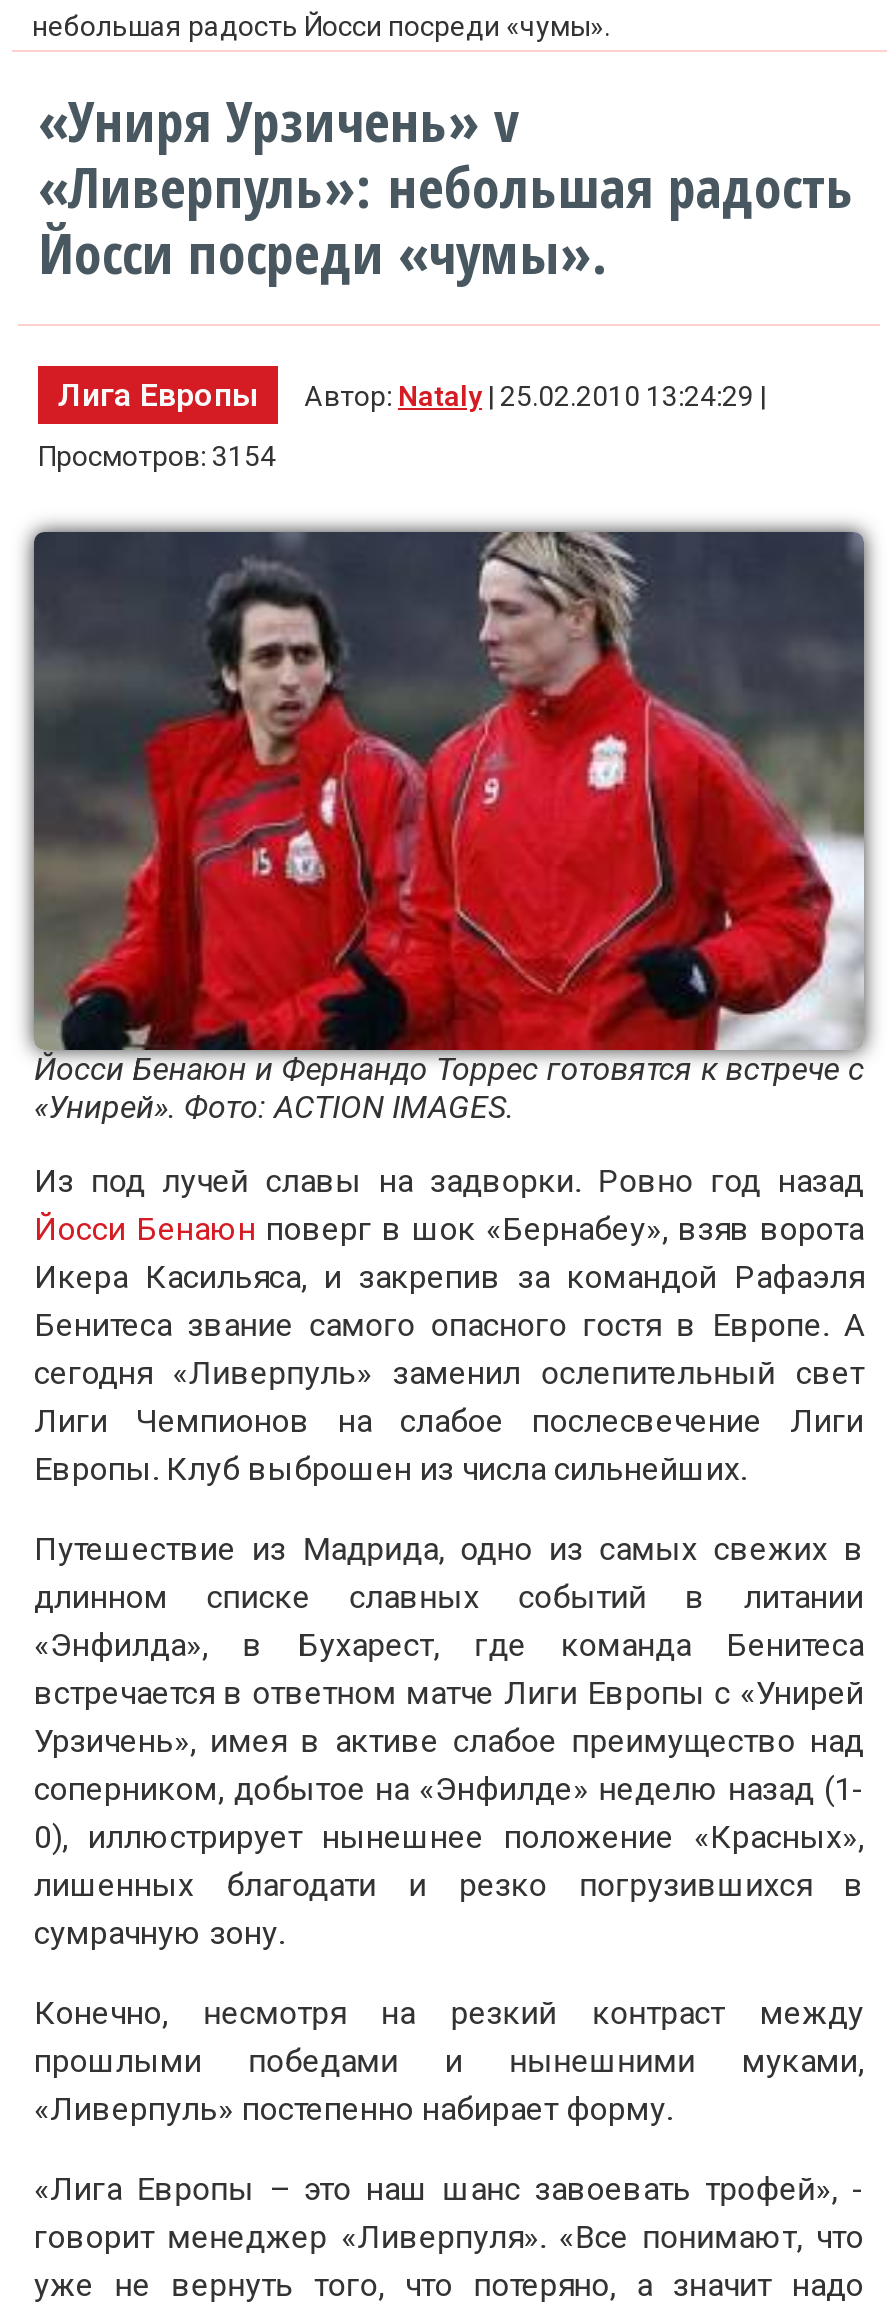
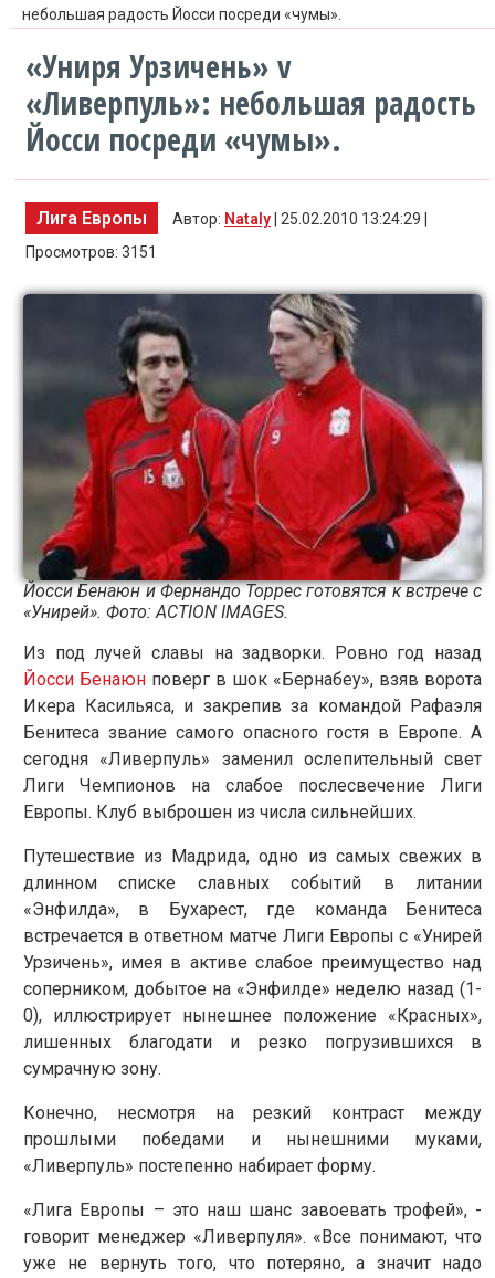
- Просмотров: 3154
+ Просмотров: 3151
